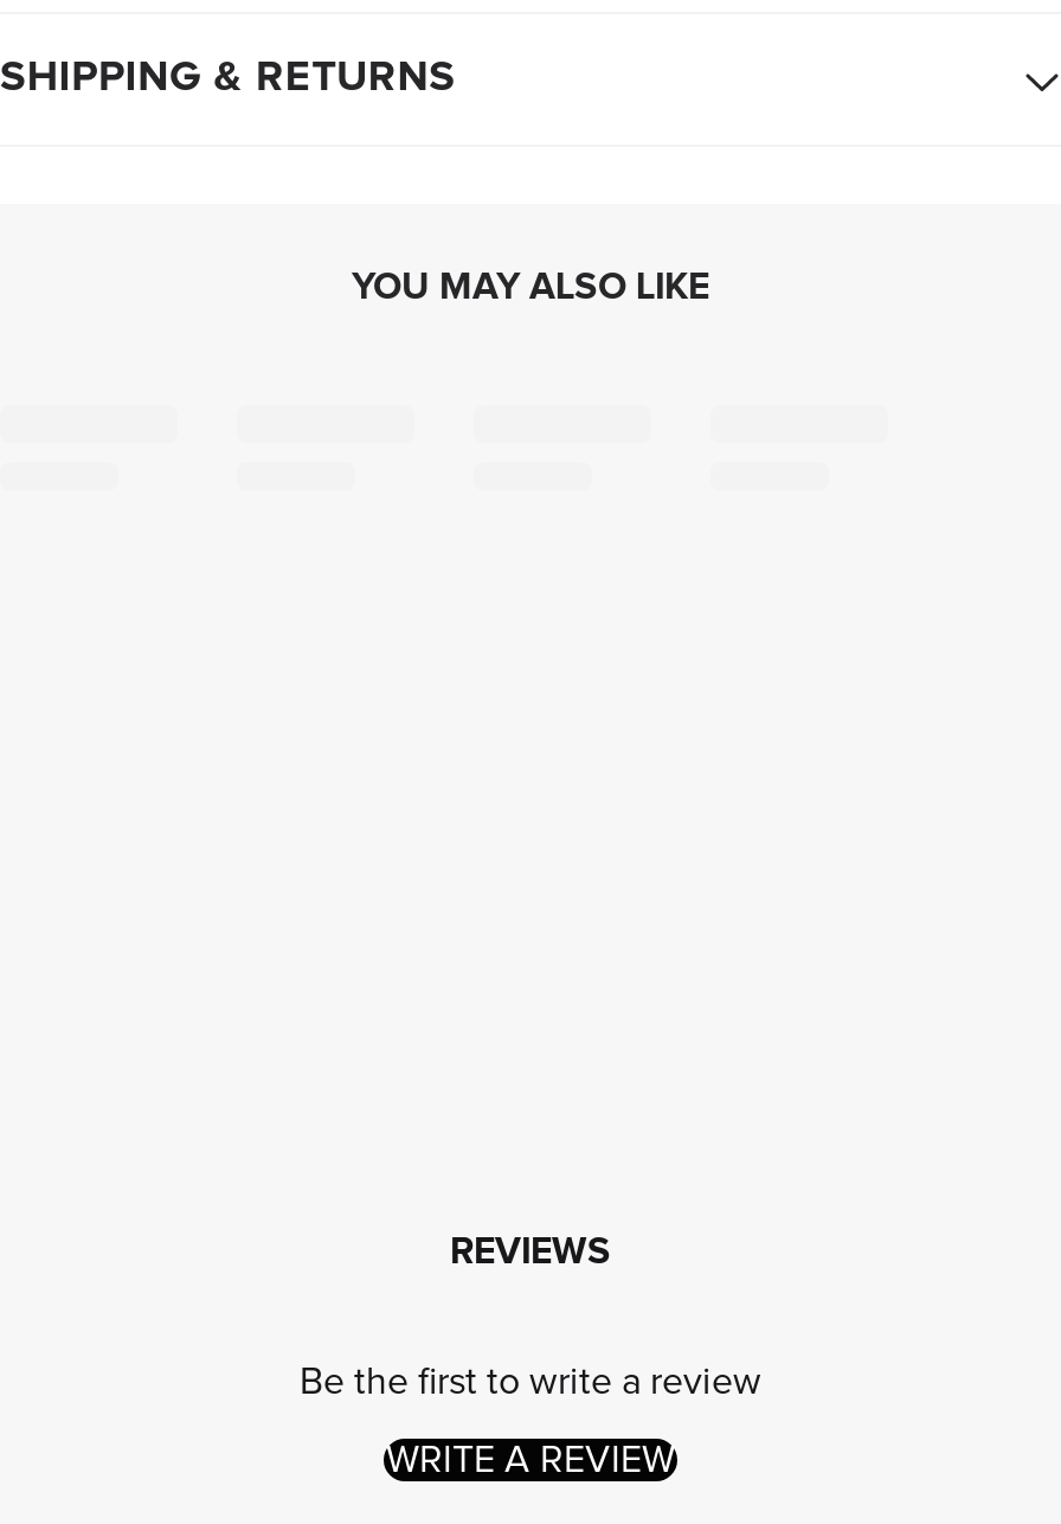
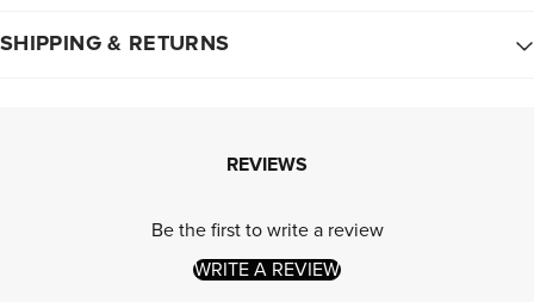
- YOU MAY ALSO LIKE
